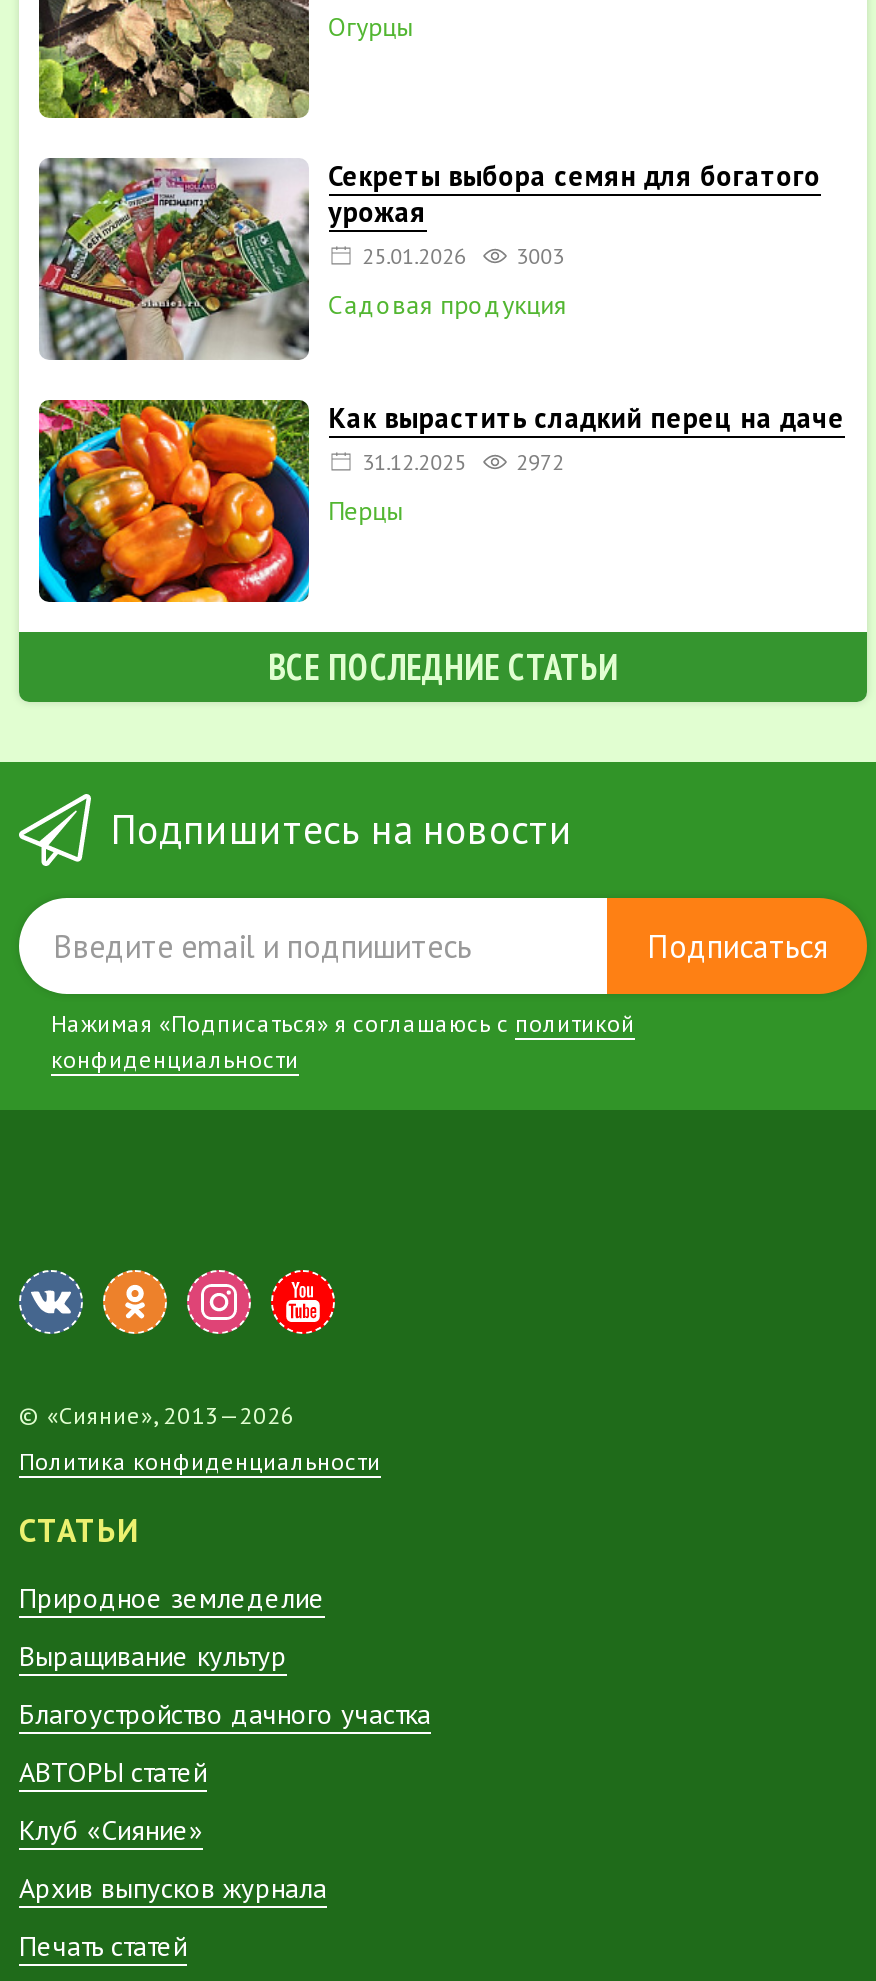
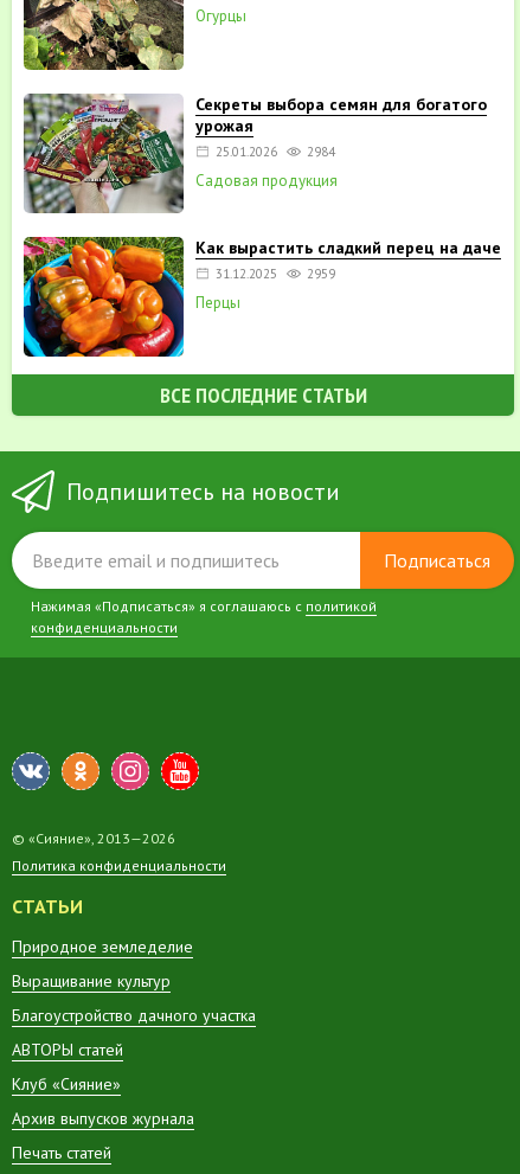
- 25.01.2026 3003
+ 25.01.2026 2984

- 31.12.2025 2972
+ 31.12.2025 2959
